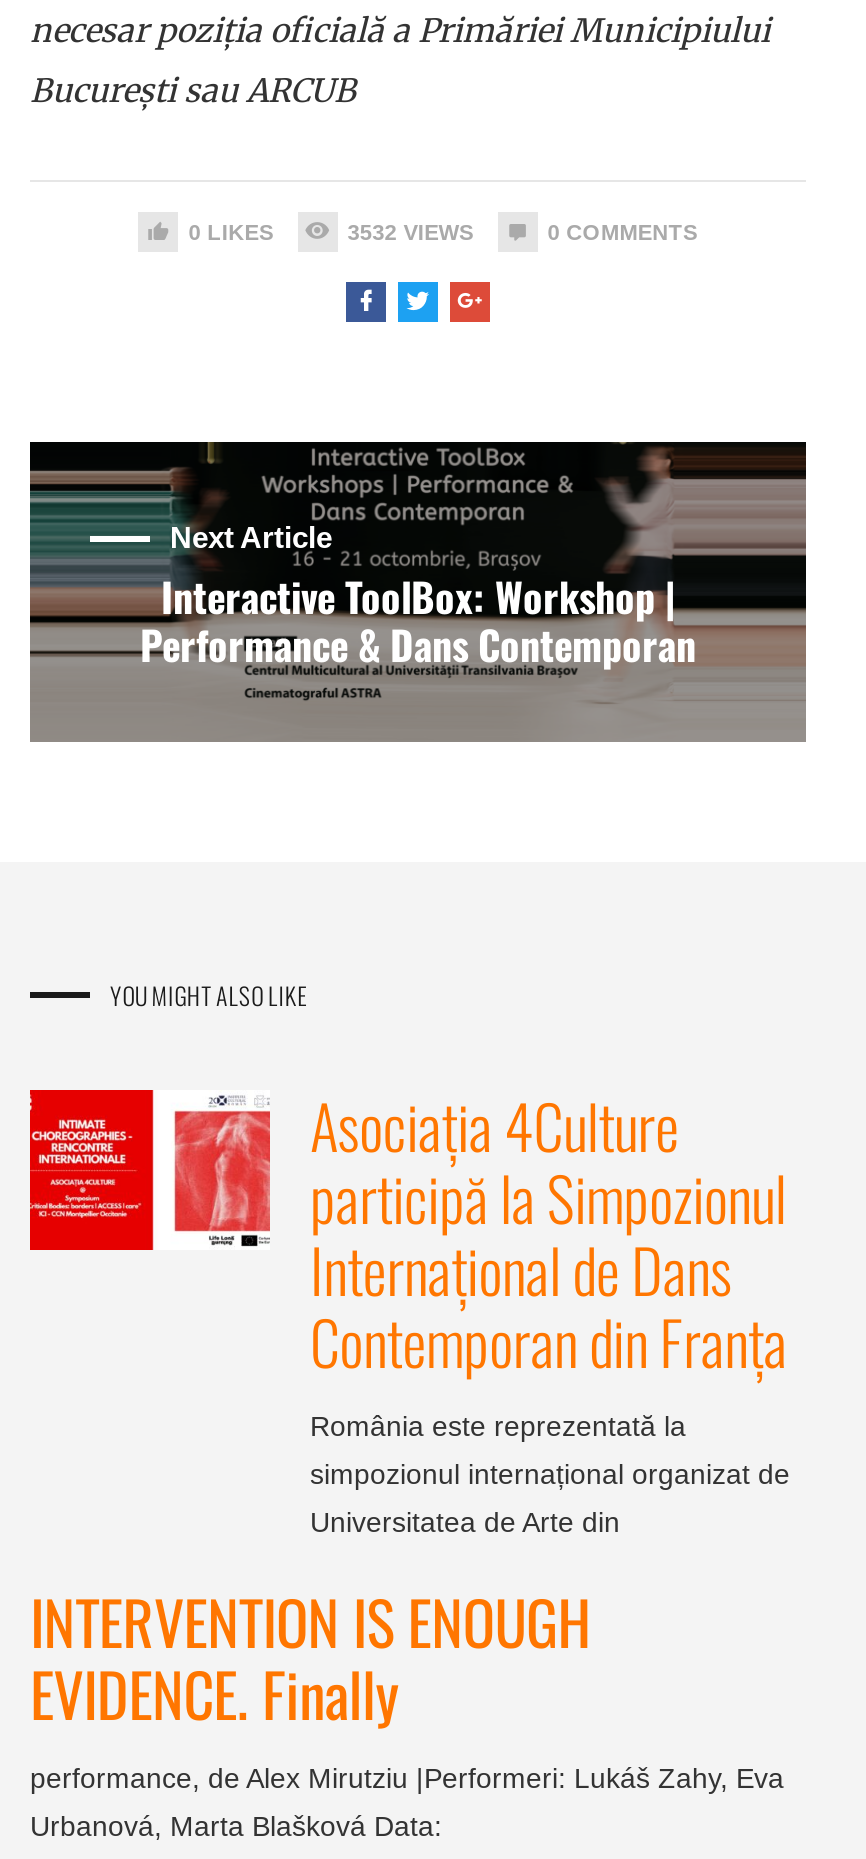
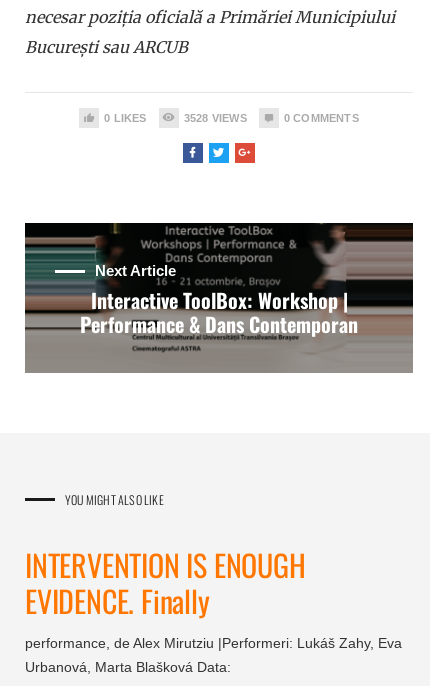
- 3532 VIEWS
+ 3528 VIEWS

- [image]

- [image]
- Asociația 4Culture
- participă la Simpozionul
- Internațional de Dans
- Contemporan din Franța
- România este reprezentată la
- simpozionul internațional organizat de
- Universitatea de Arte din
